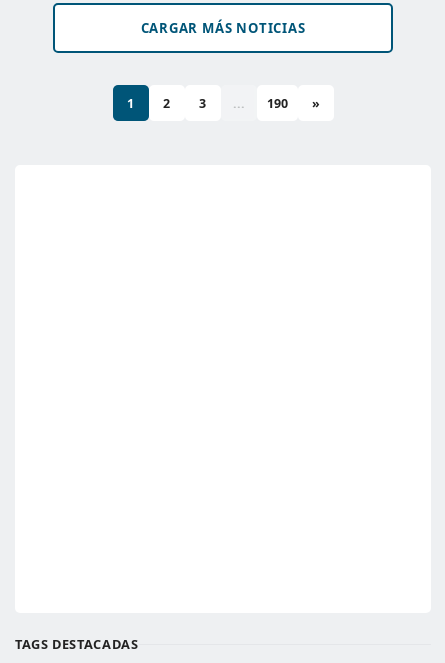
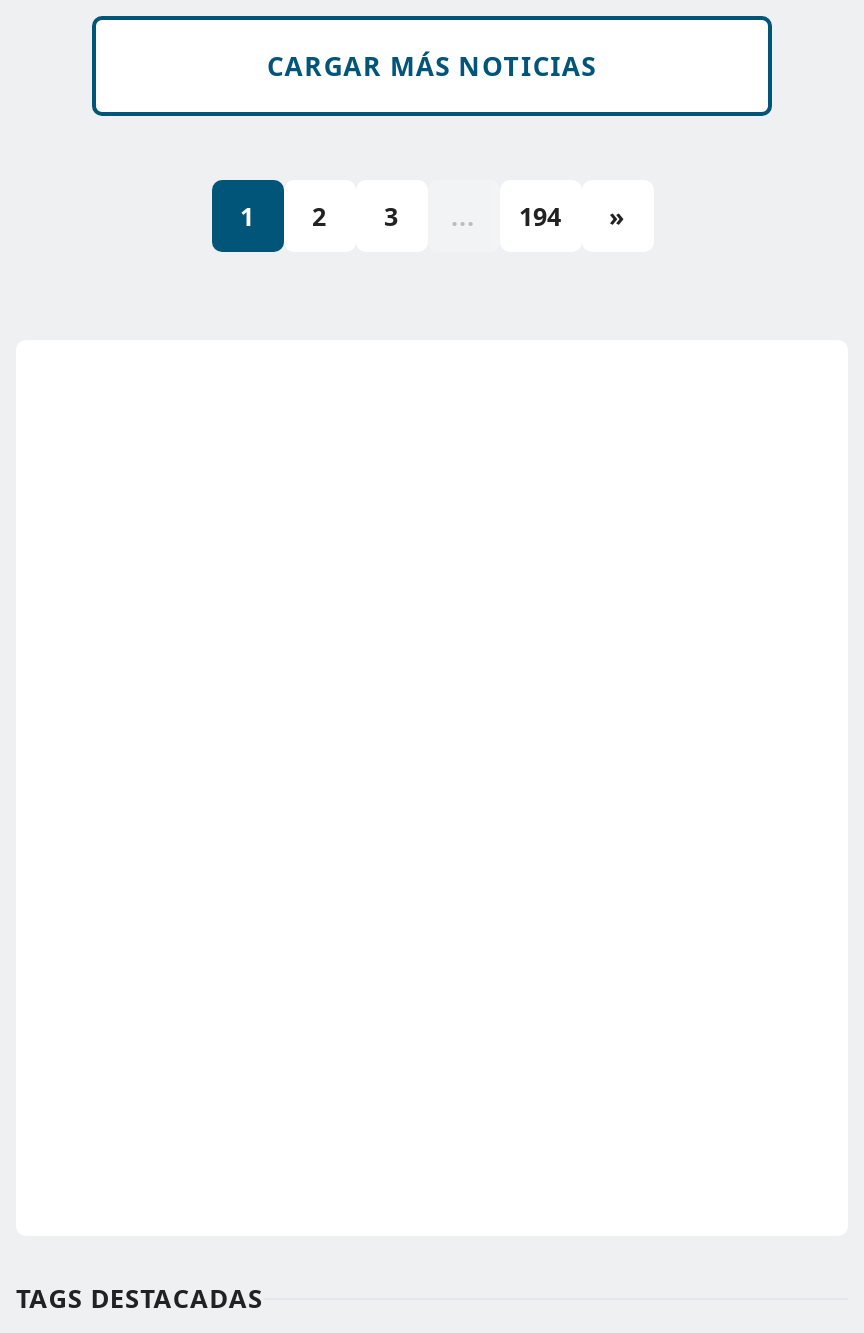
- 190
+ 194
